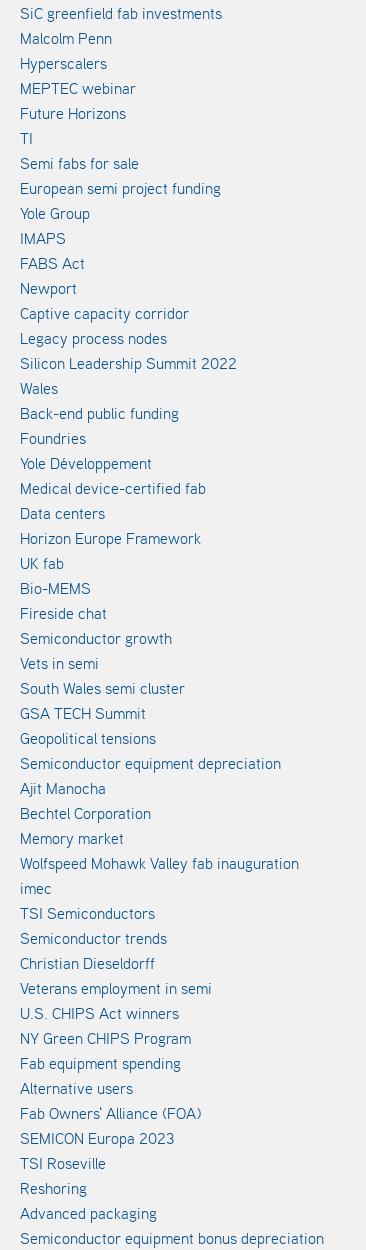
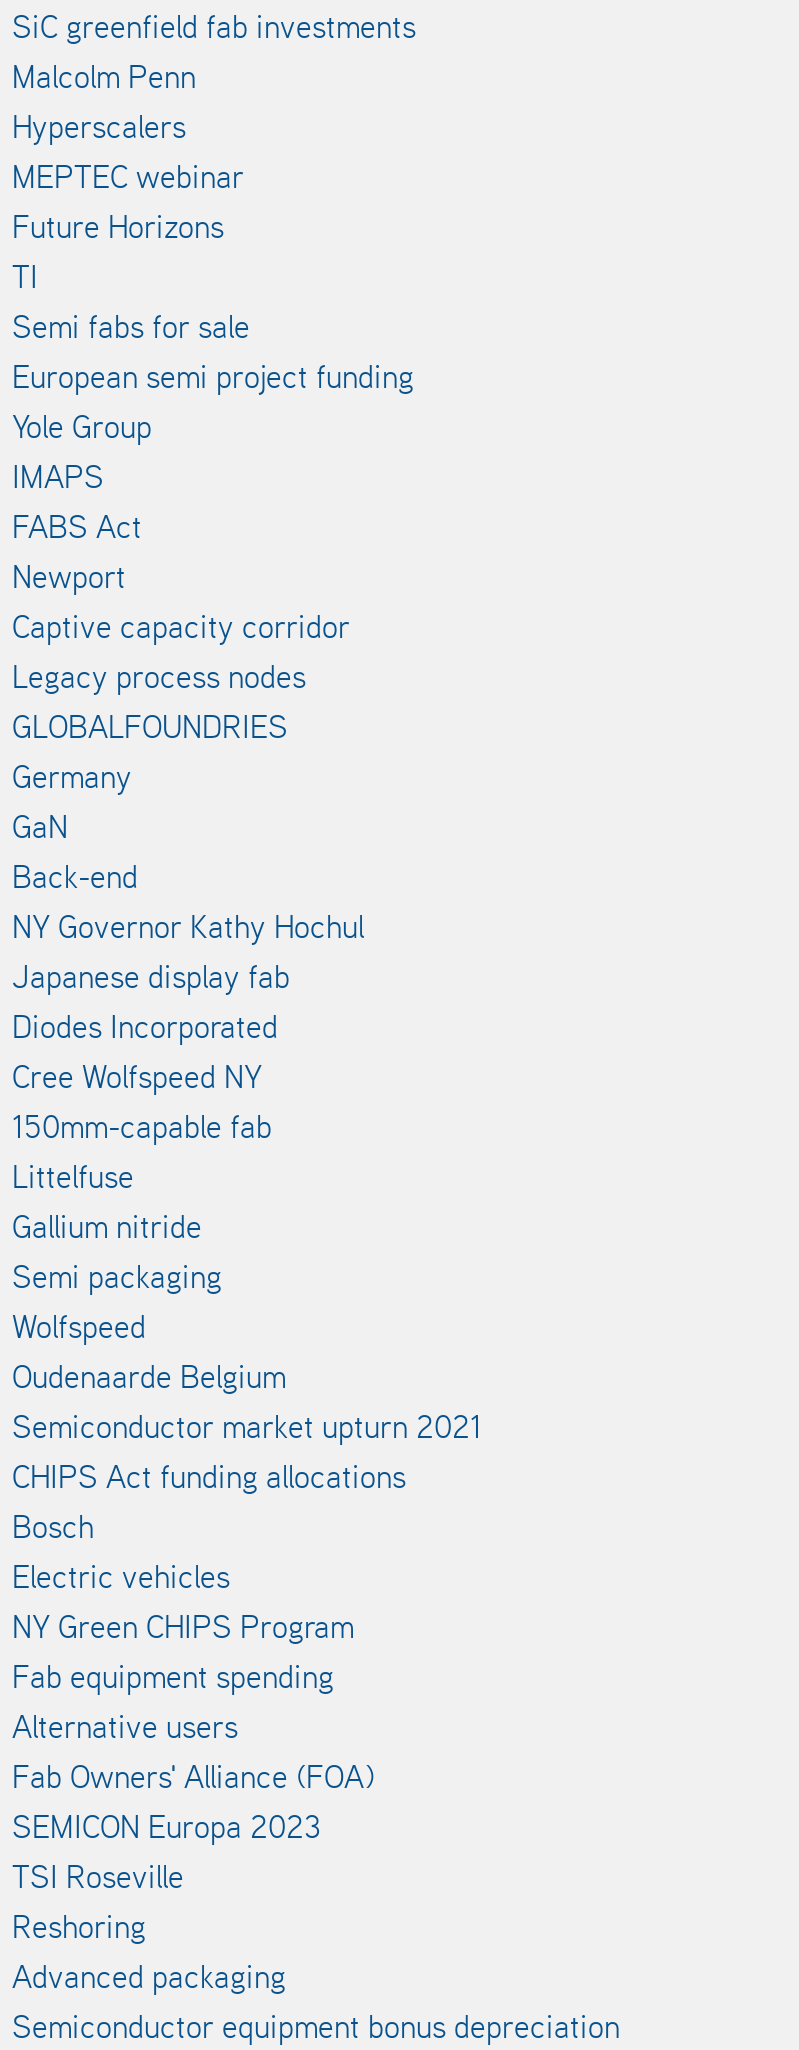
- Silicon Leadership Summit 2022
- Wales
- Back-end public funding
- Foundries
- Yole Développement
- Medical device-certified fab
- Data centers
- Horizon Europe Framework
- UK fab
- Bio-MEMS
- Fireside chat
- Semiconductor growth
- Vets in semi
- South Wales semi cluster
- GSA TECH Summit
- Geopolitical tensions
- Semiconductor equipment depreciation
- Ajit Manocha
- Bechtel Corporation
- Memory market
- Wolfspeed Mohawk Valley fab inauguration
- imec
- TSI Semiconductors
- Semiconductor trends
- Christian Dieseldorff
- Veterans employment in semi
- U.S. CHIPS Act winners
+ GLOBALFOUNDRIES
+ Germany
+ GaN
+ Back-end
+ NY Governor Kathy Hochul
+ Japanese display fab
+ Diodes Incorporated
+ Cree Wolfspeed NY
+ 150mm-capable fab
+ Littelfuse
+ Gallium nitride
+ Semi packaging
+ Wolfspeed
+ Oudenaarde Belgium
+ Semiconductor market upturn 2021
+ CHIPS Act funding allocations
+ Bosch
+ Electric vehicles
